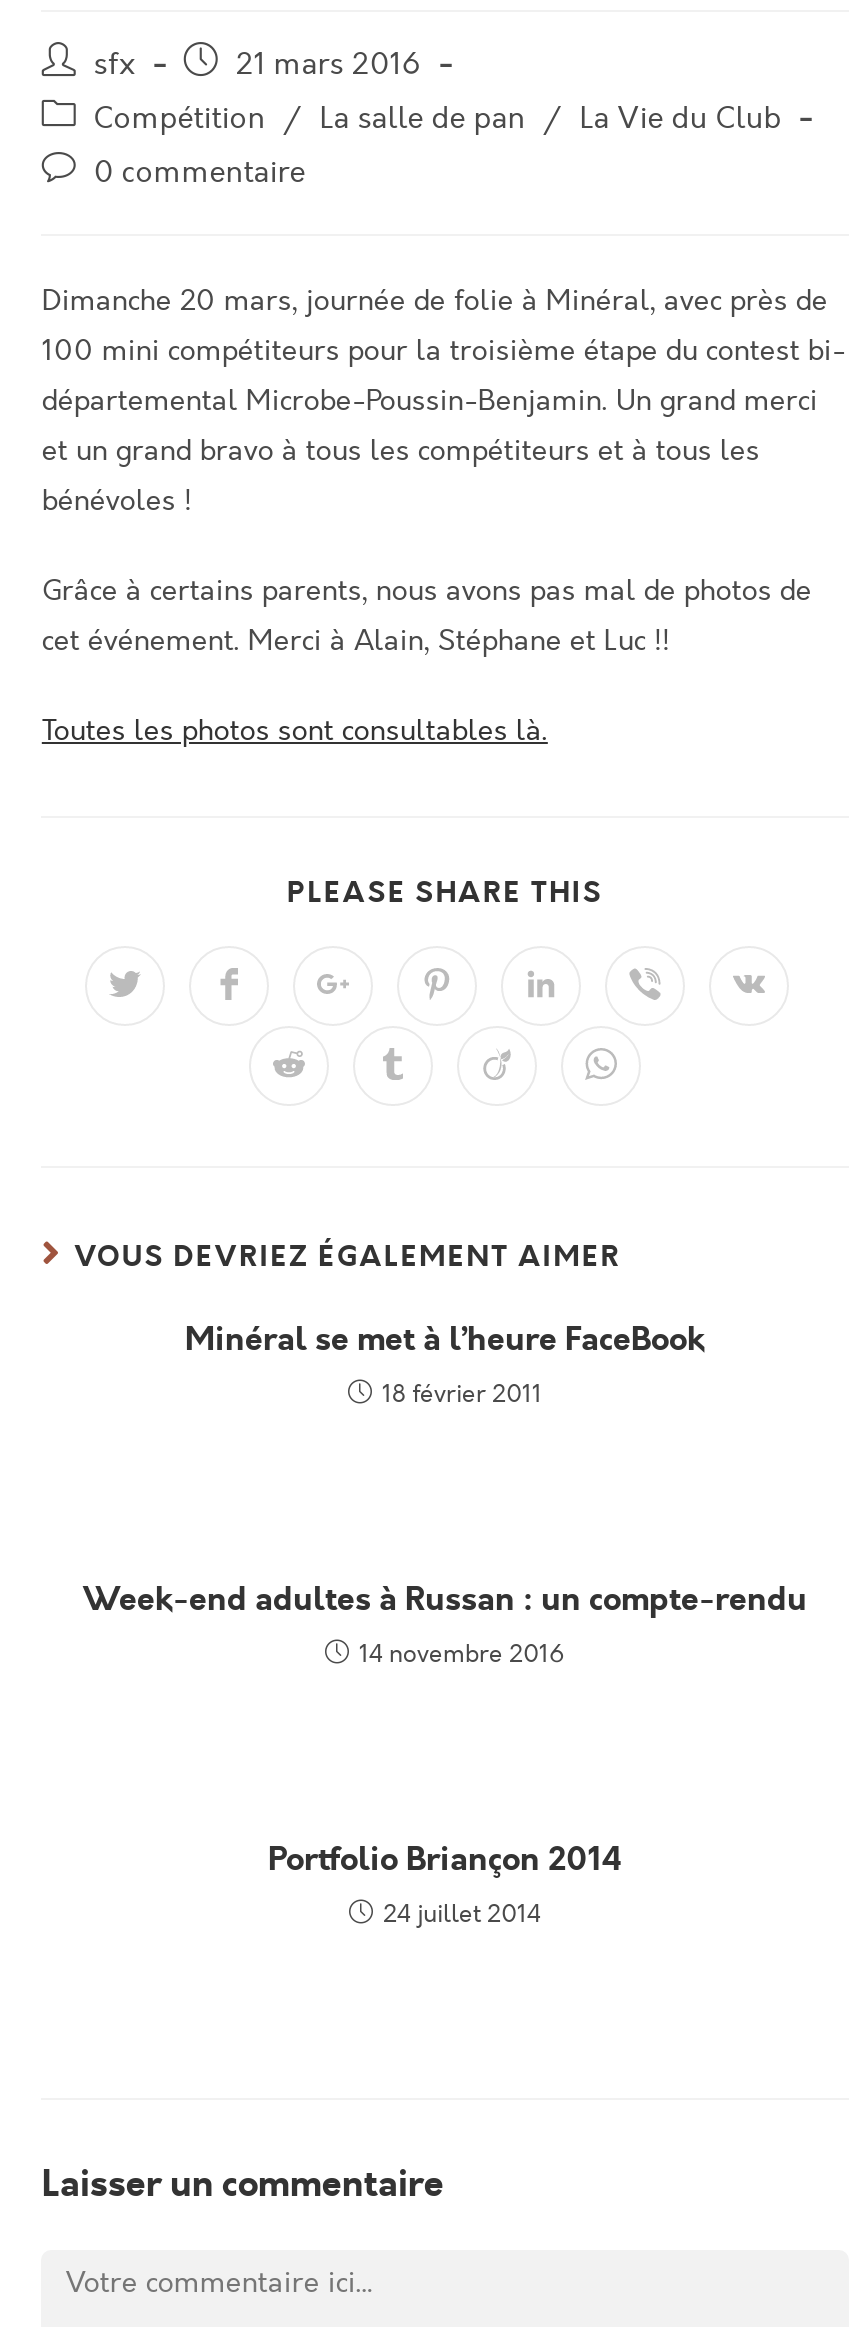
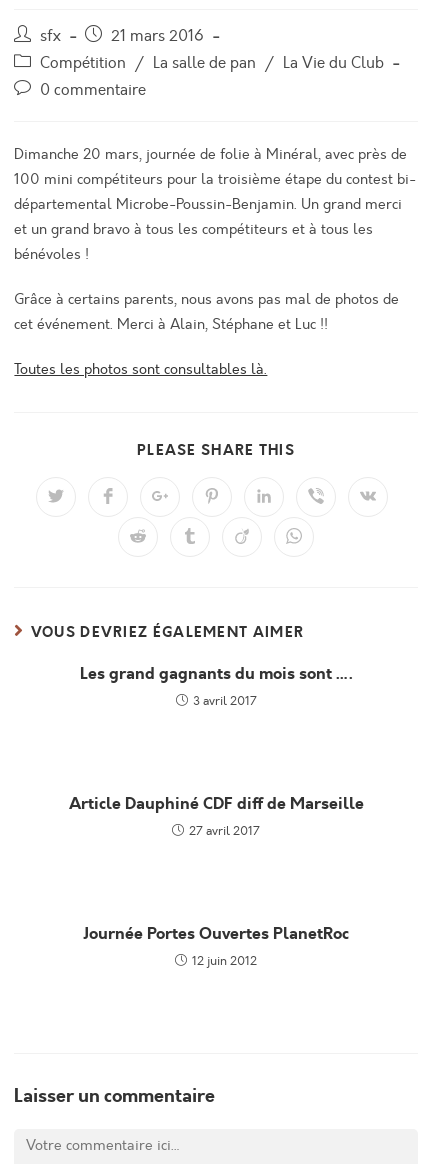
- Minéral se met à l’heure FaceBook
- 18 février 2011
+ Les grand gagnants du mois sont ….
+ 3 avril 2017

- Week-end adultes à Russan : un compte-rendu
- 14 novembre 2016
+ Article Dauphiné CDF diff de Marseille
+ 27 avril 2017

- Portfolio Briançon 2014
- 24 juillet 2014
+ Journée Portes Ouvertes PlanetRoc
+ 12 juin 2012
